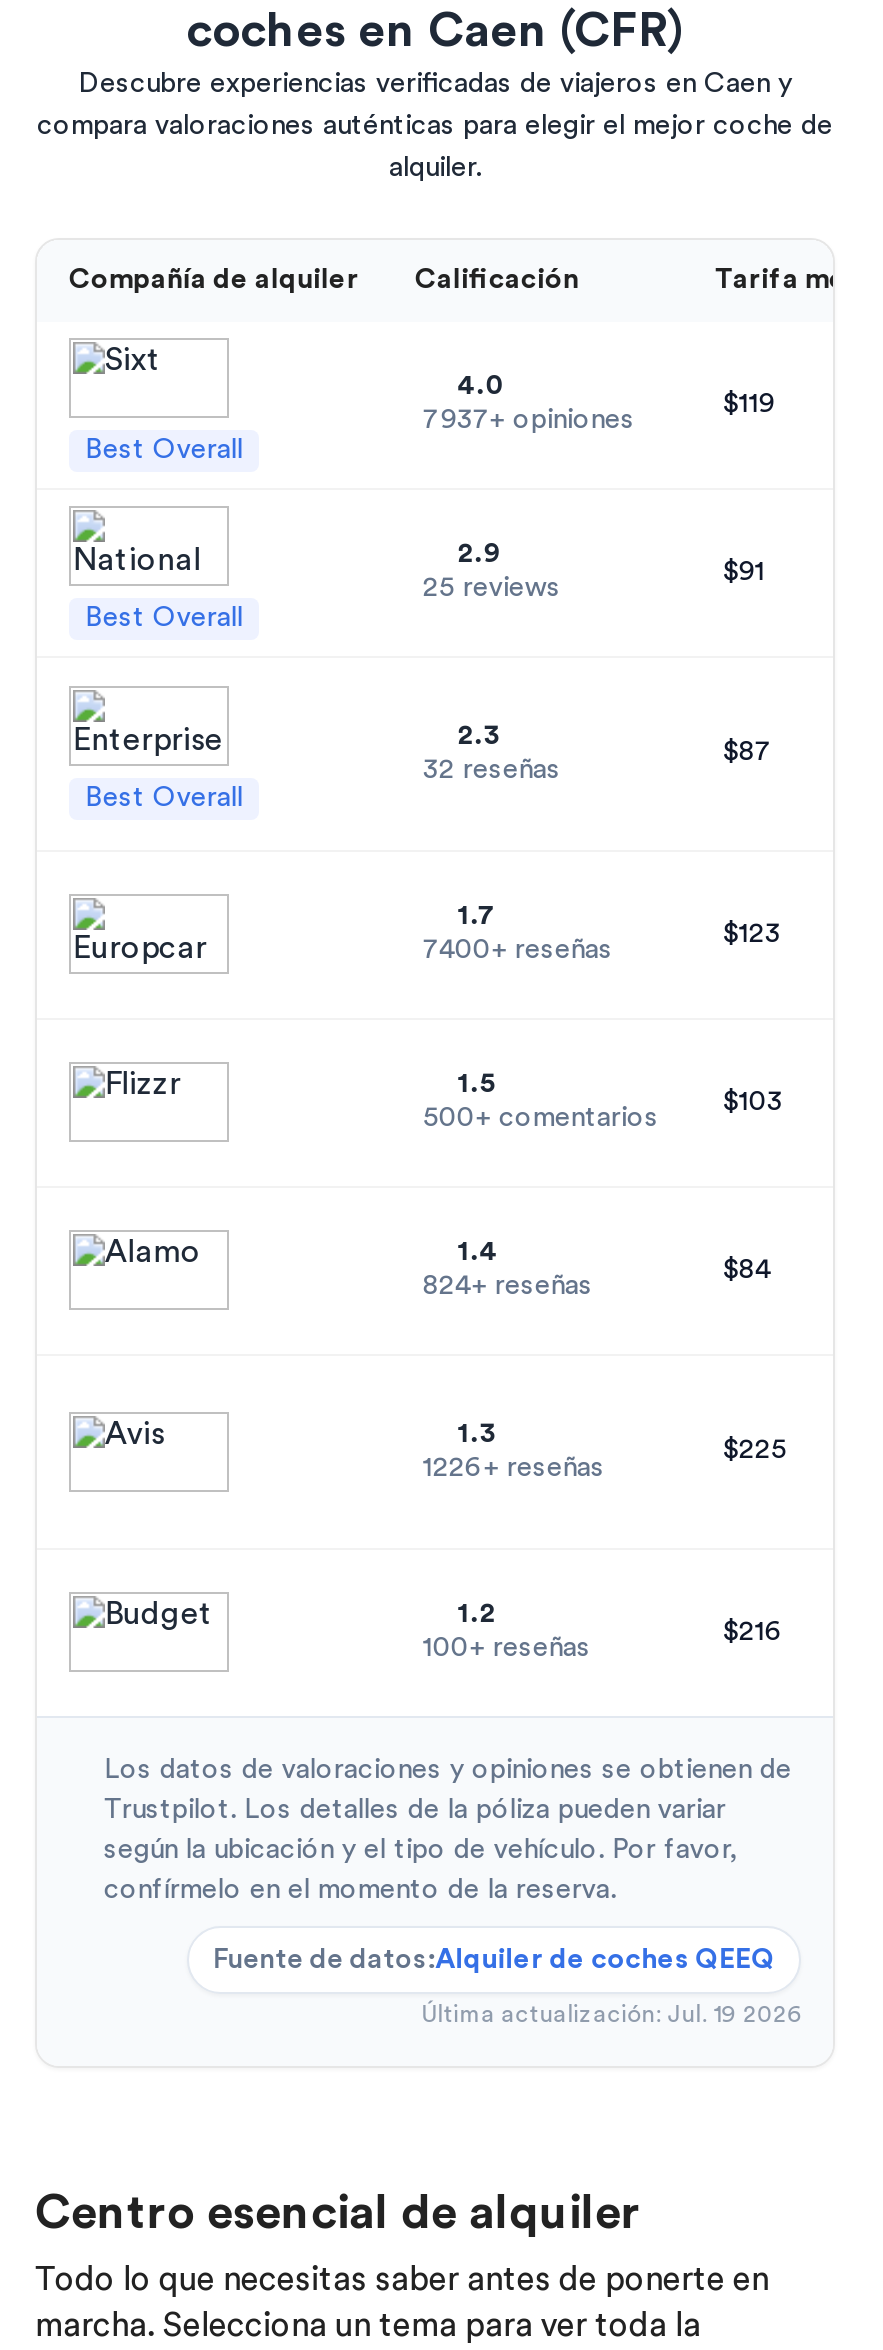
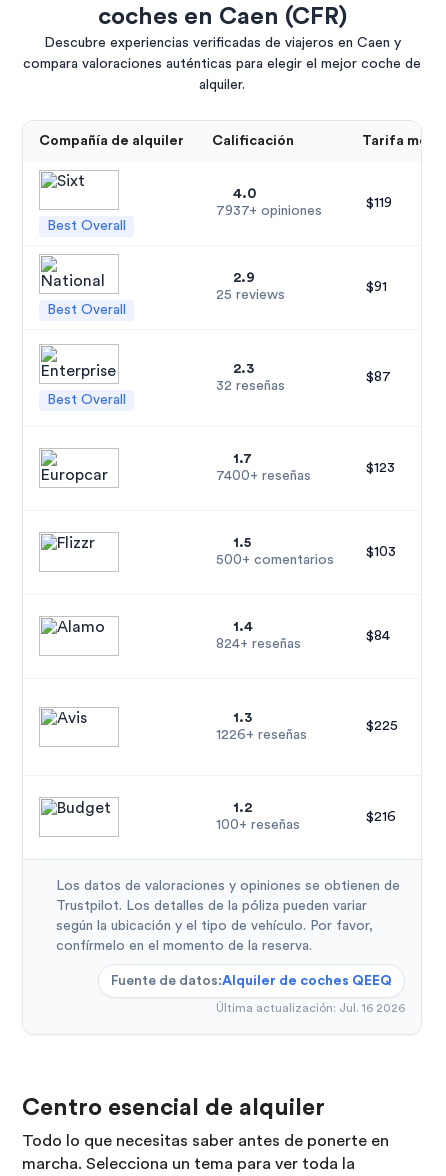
- Última actualización: Jul. 19 2026
+ Última actualización: Jul. 16 2026
